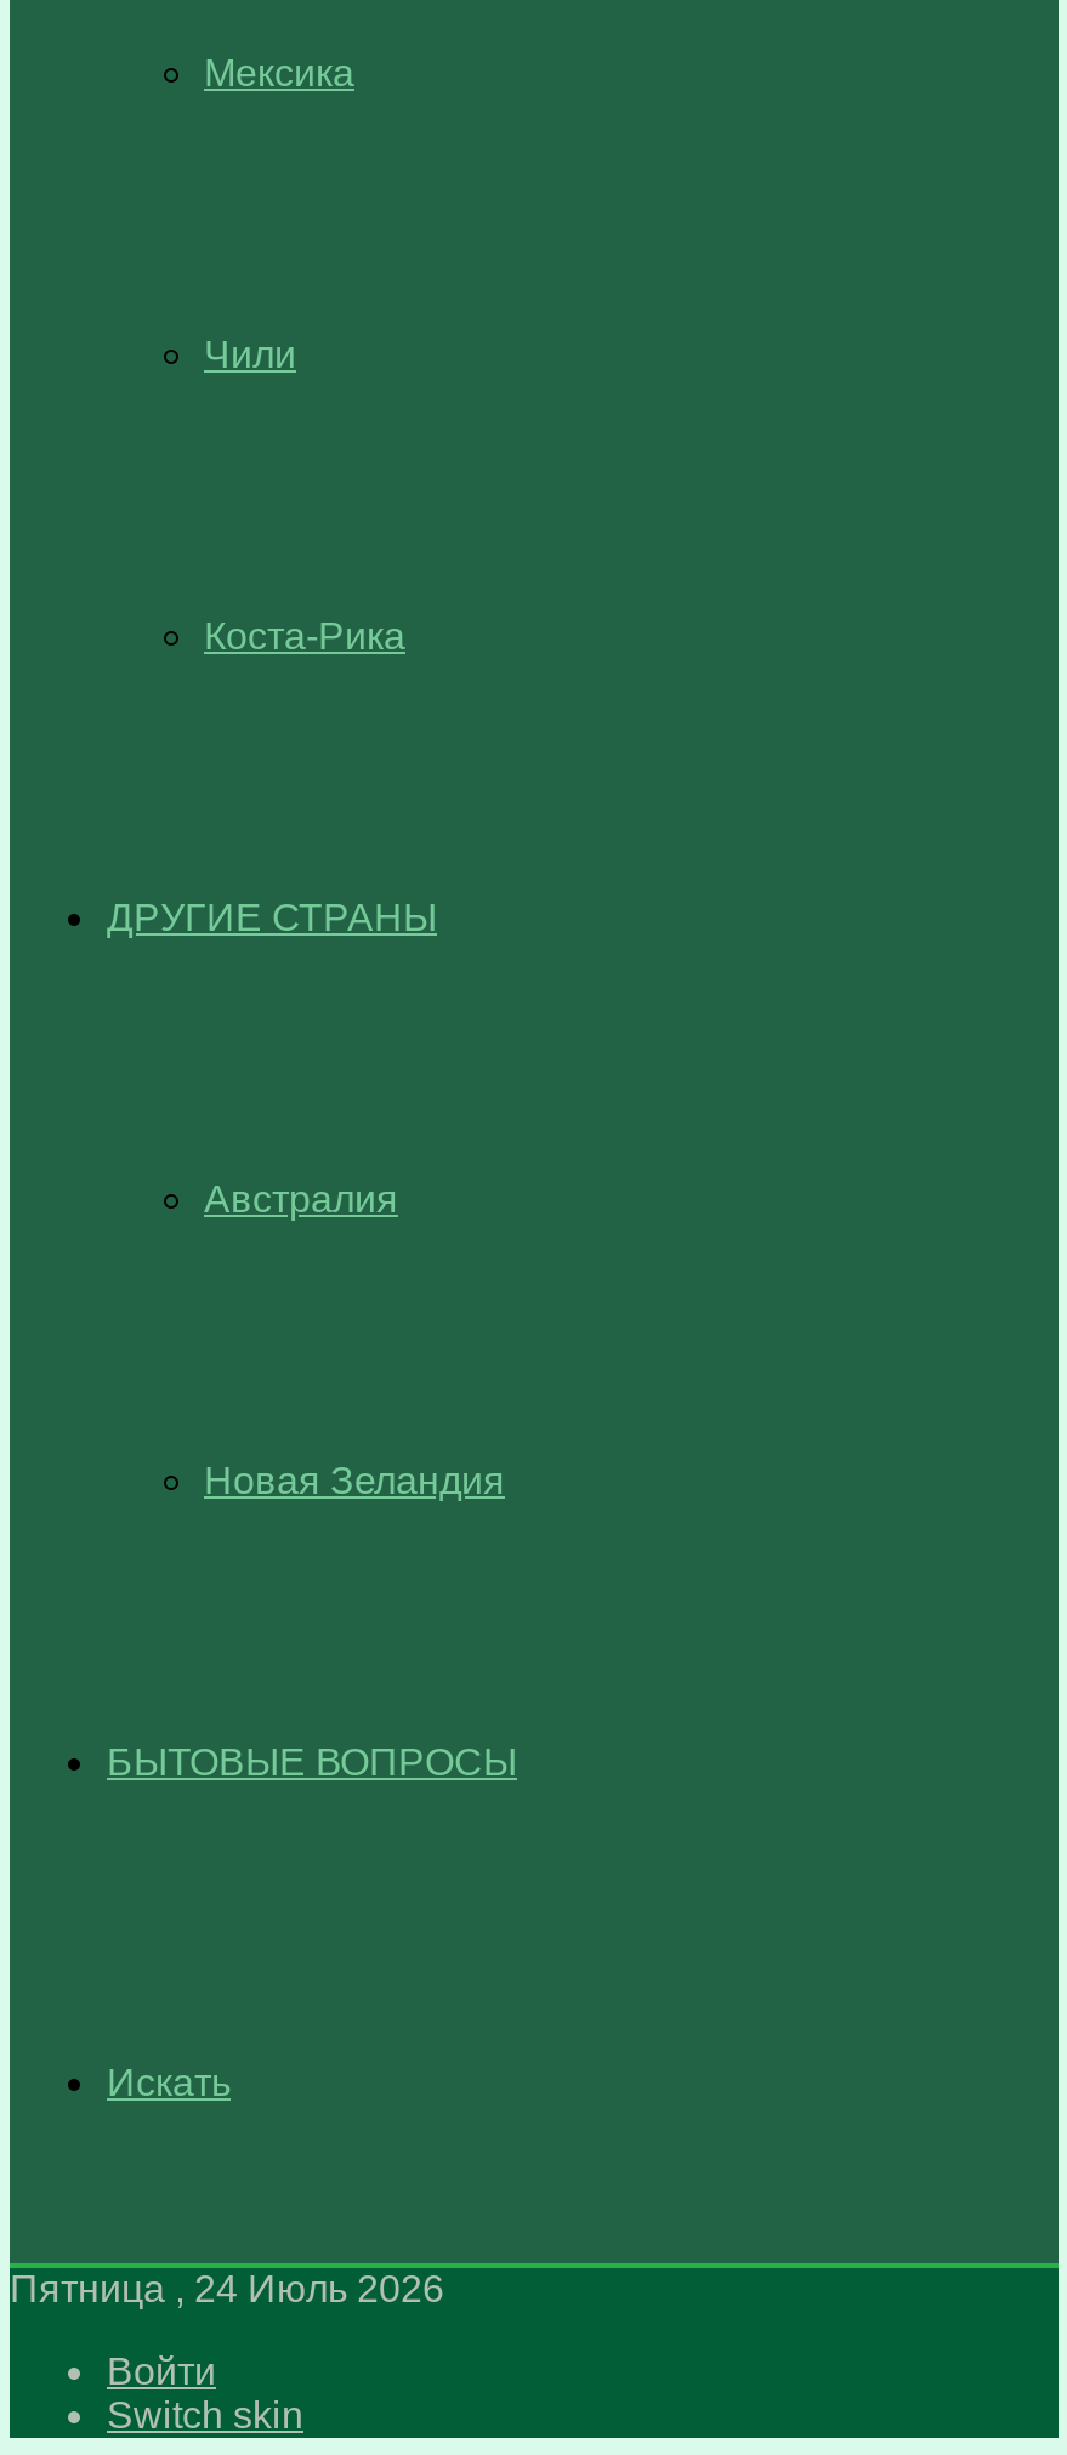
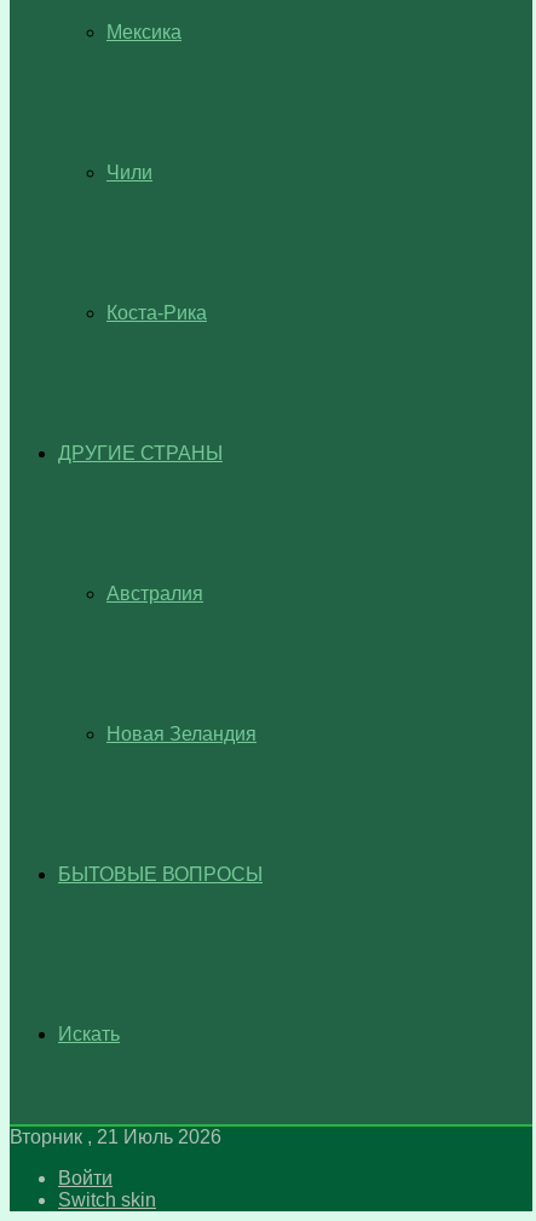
- Пятница , 24 Июль 2026
+ Вторник , 21 Июль 2026
